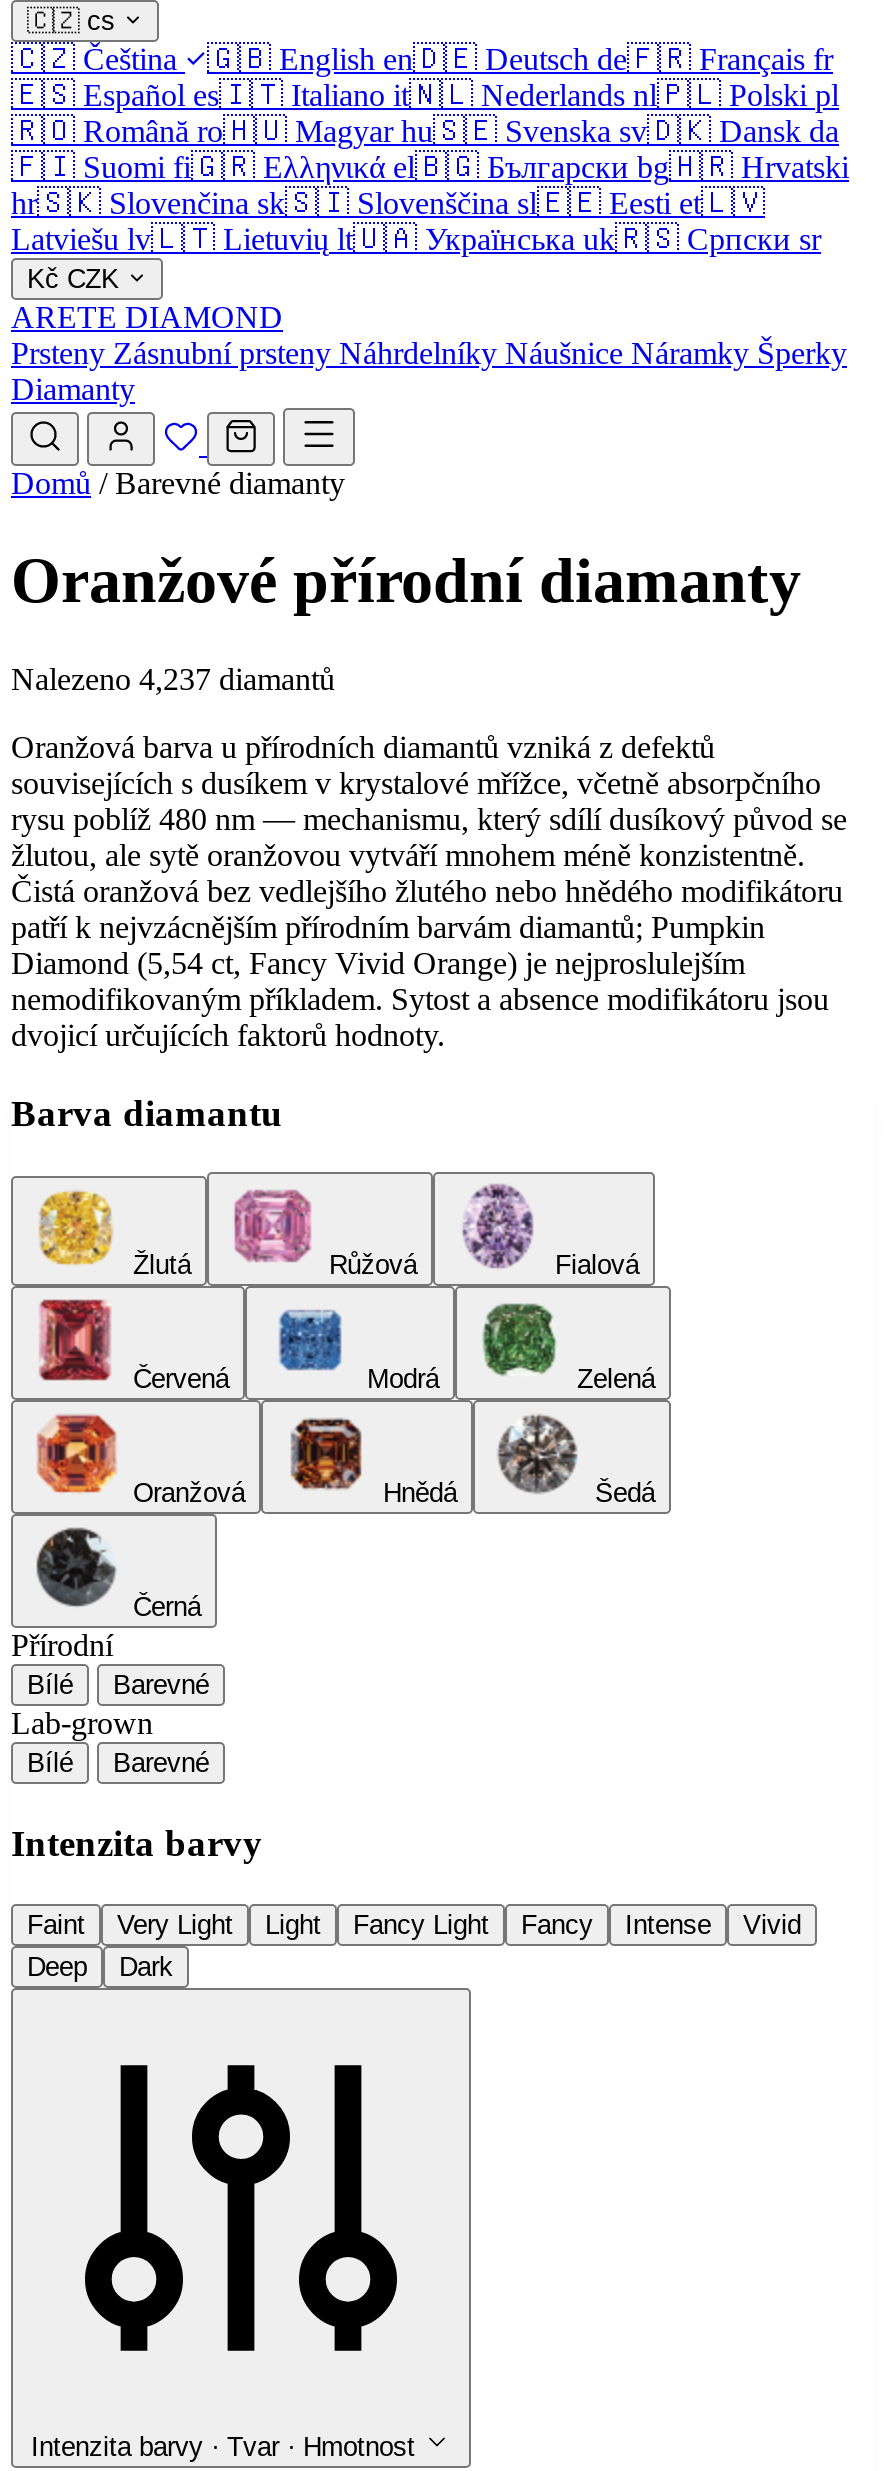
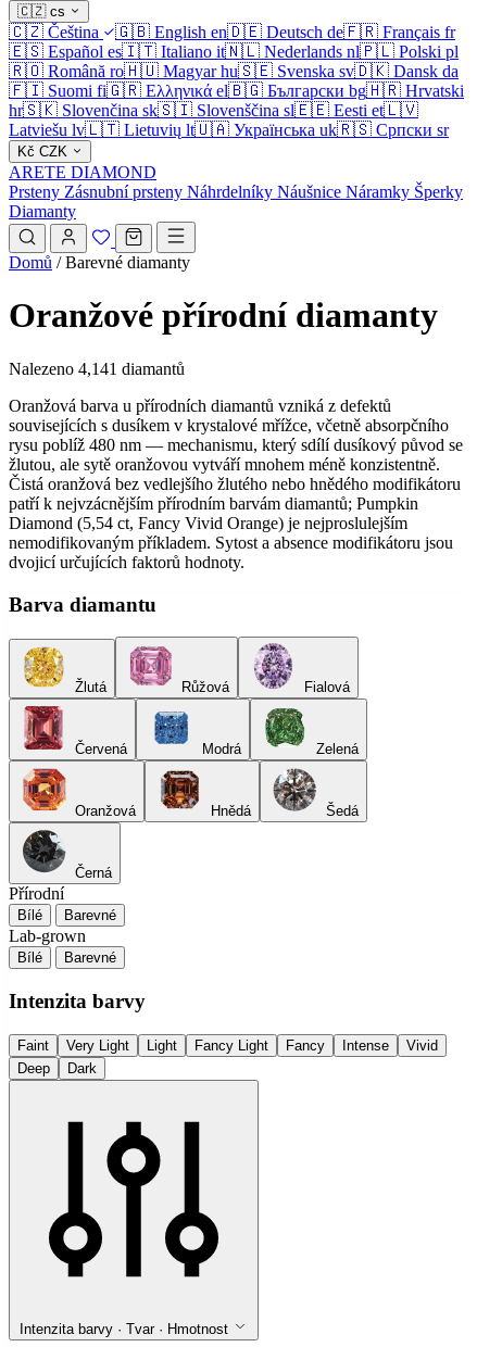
- Nalezeno 4,237 diamantů
+ Nalezeno 4,141 diamantů
